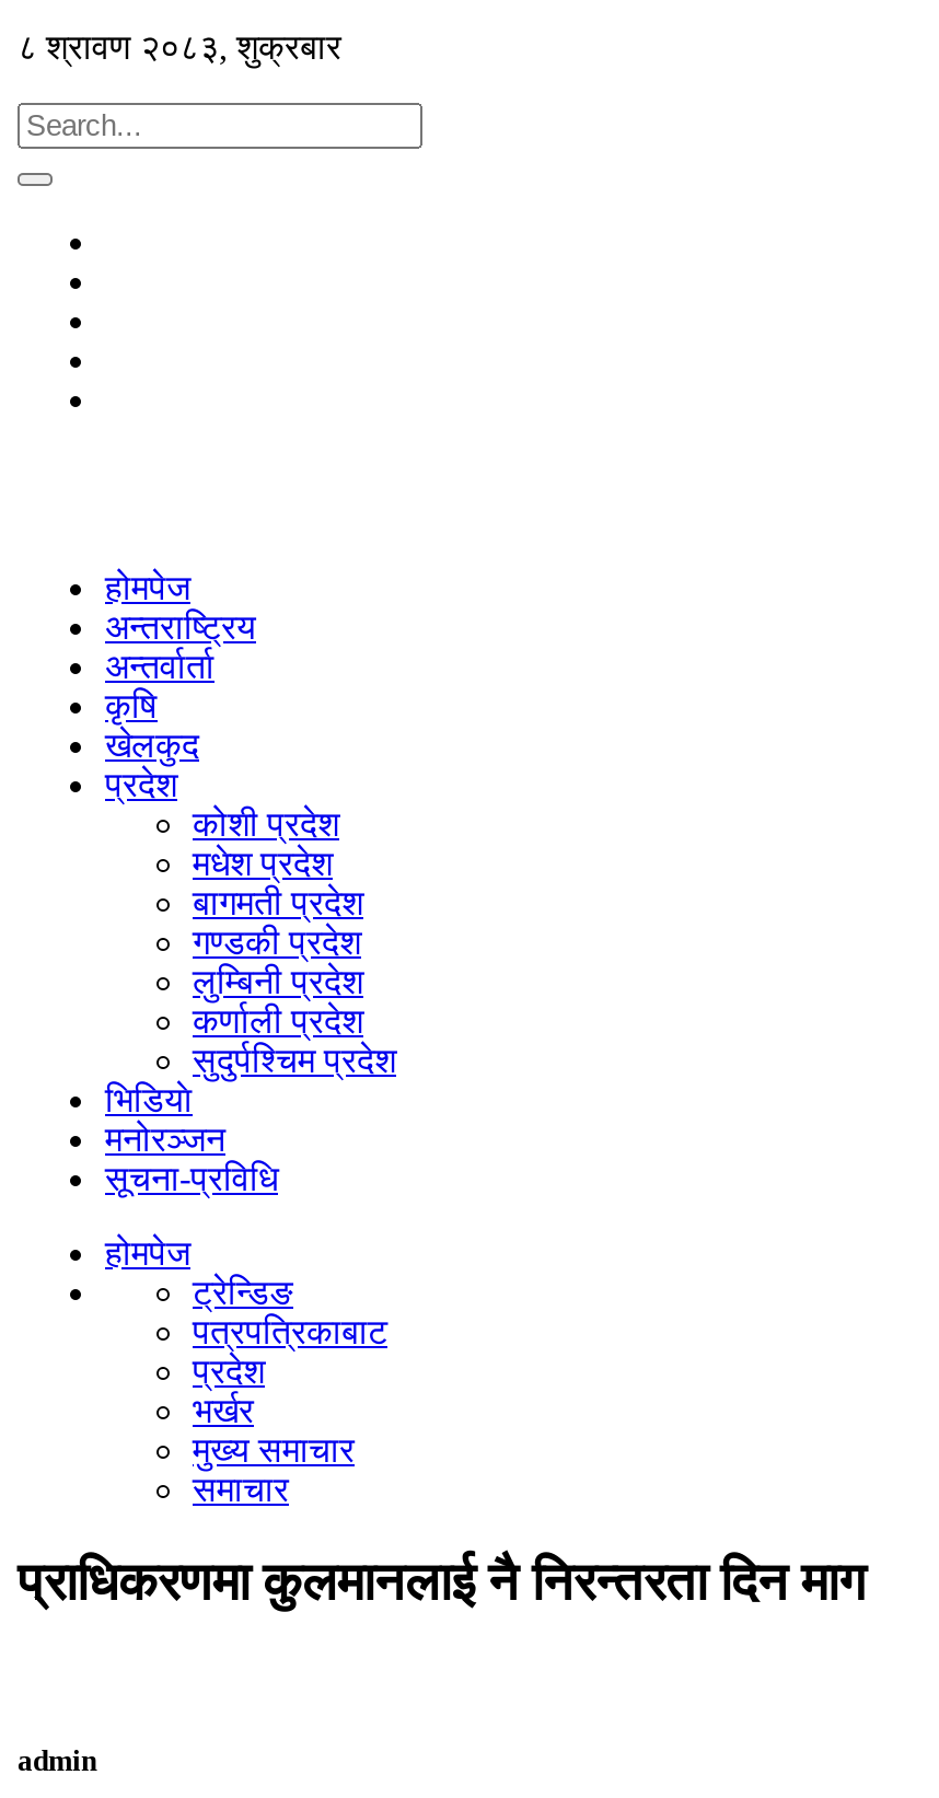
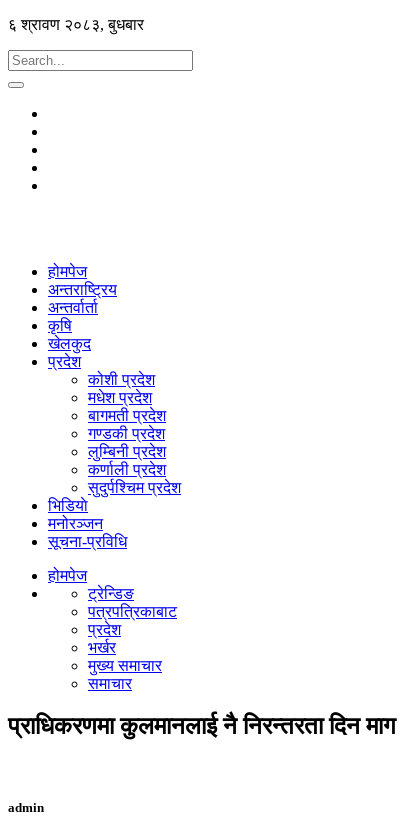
- ८ श्रावण २०८३, शुक्रबार
+ ६ श्रावण २०८३, बुधबार
